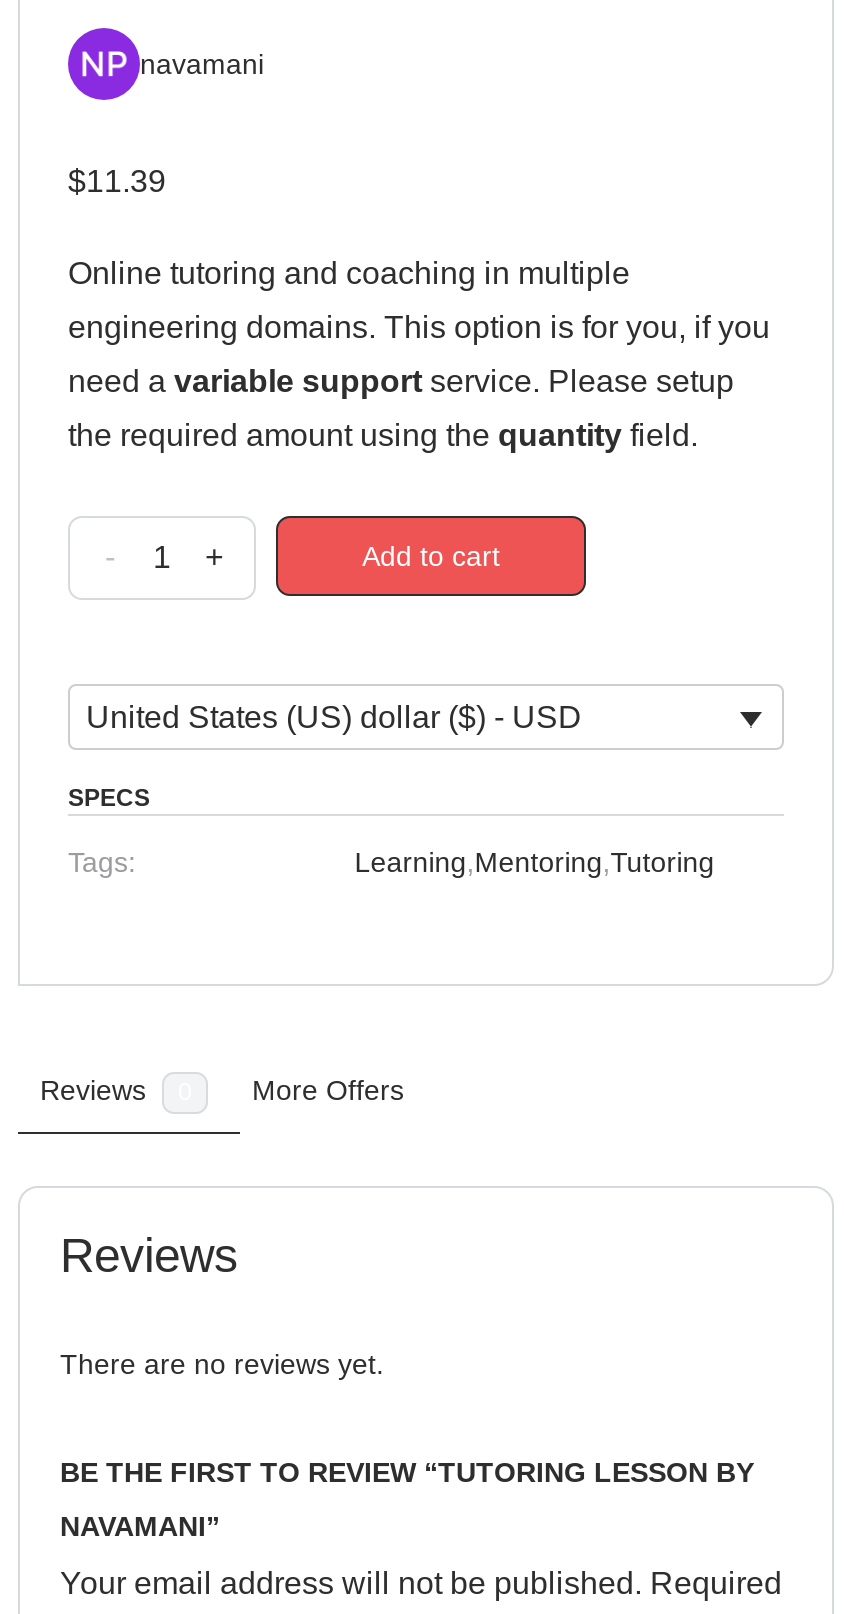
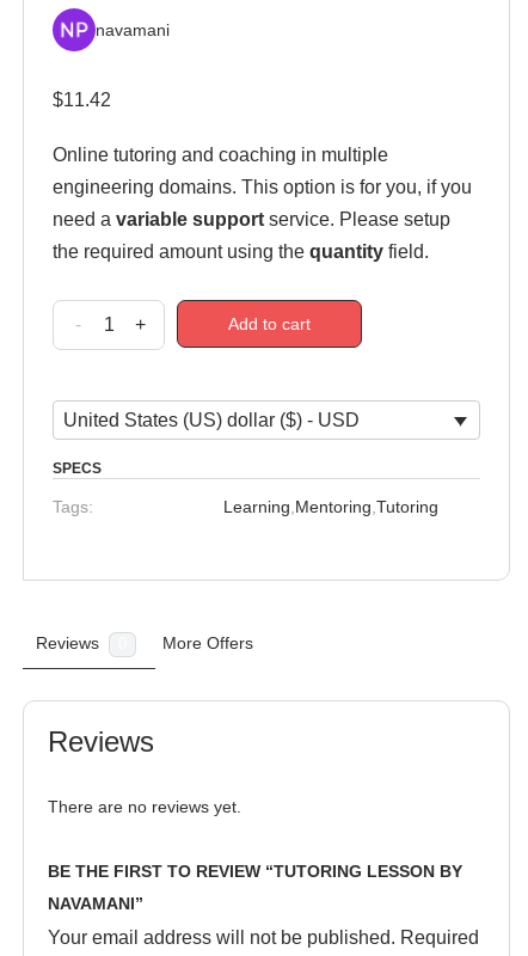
- $11.39
+ $11.42
